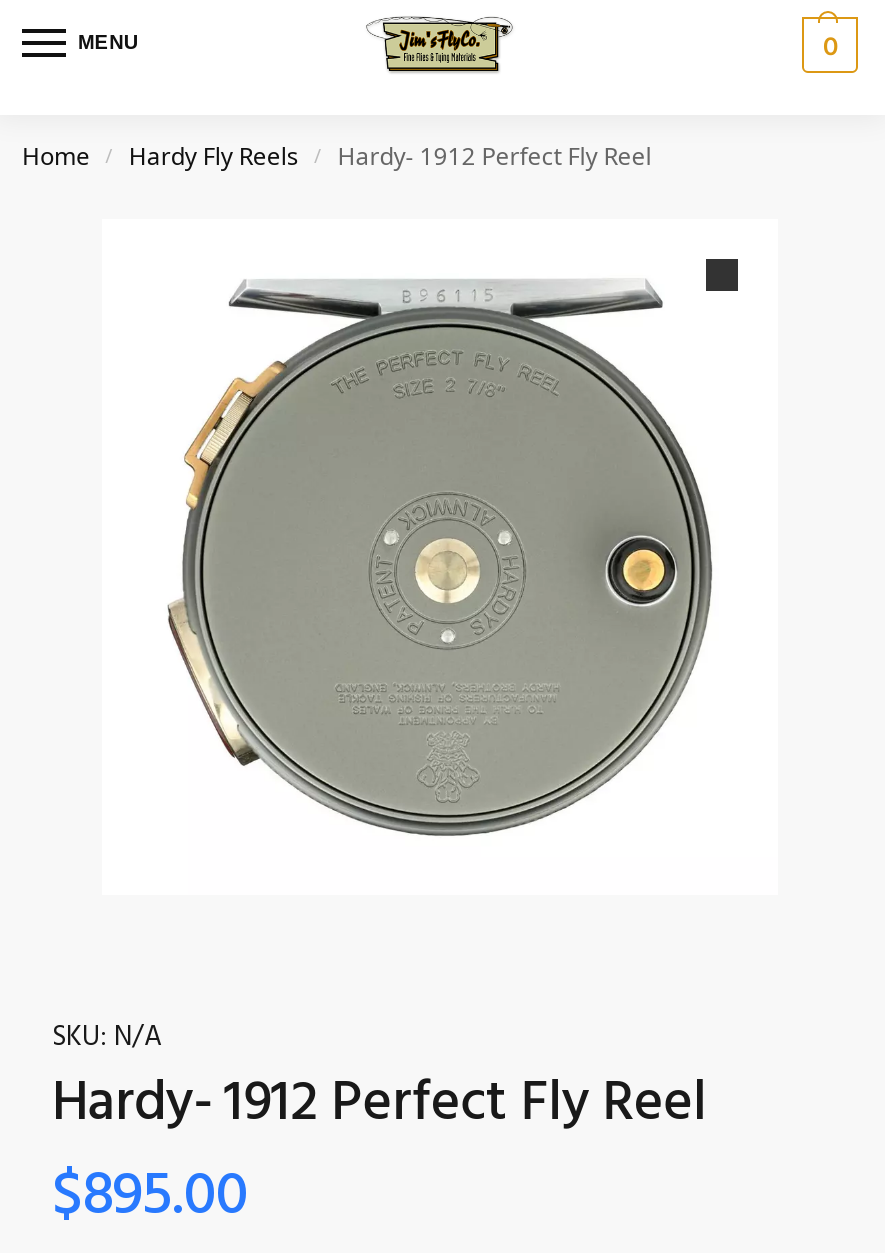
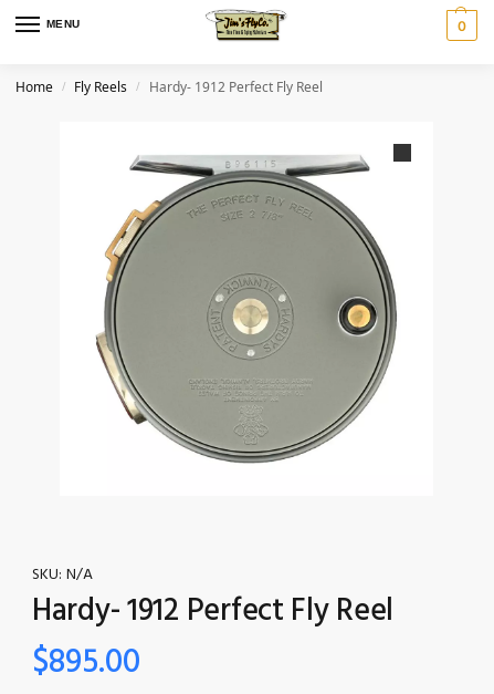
- Home / Hardy Fly Reels / Hardy- 1912 Perfect Fly Reel
+ Home / Fly Reels / Hardy- 1912 Perfect Fly Reel
